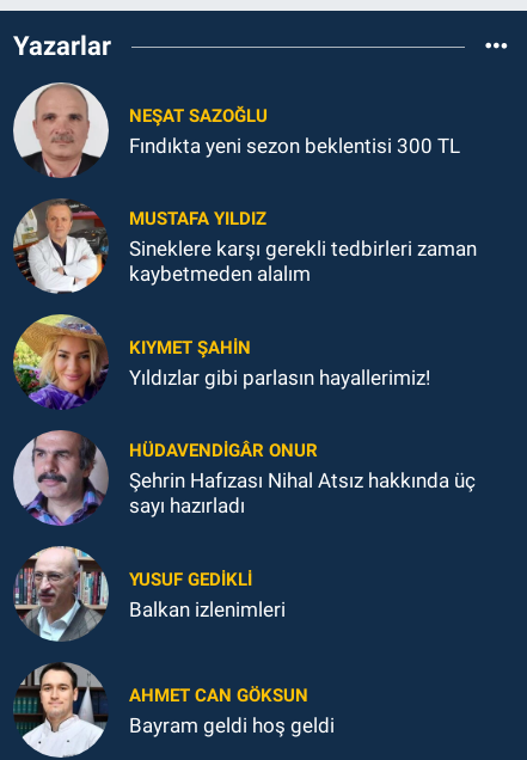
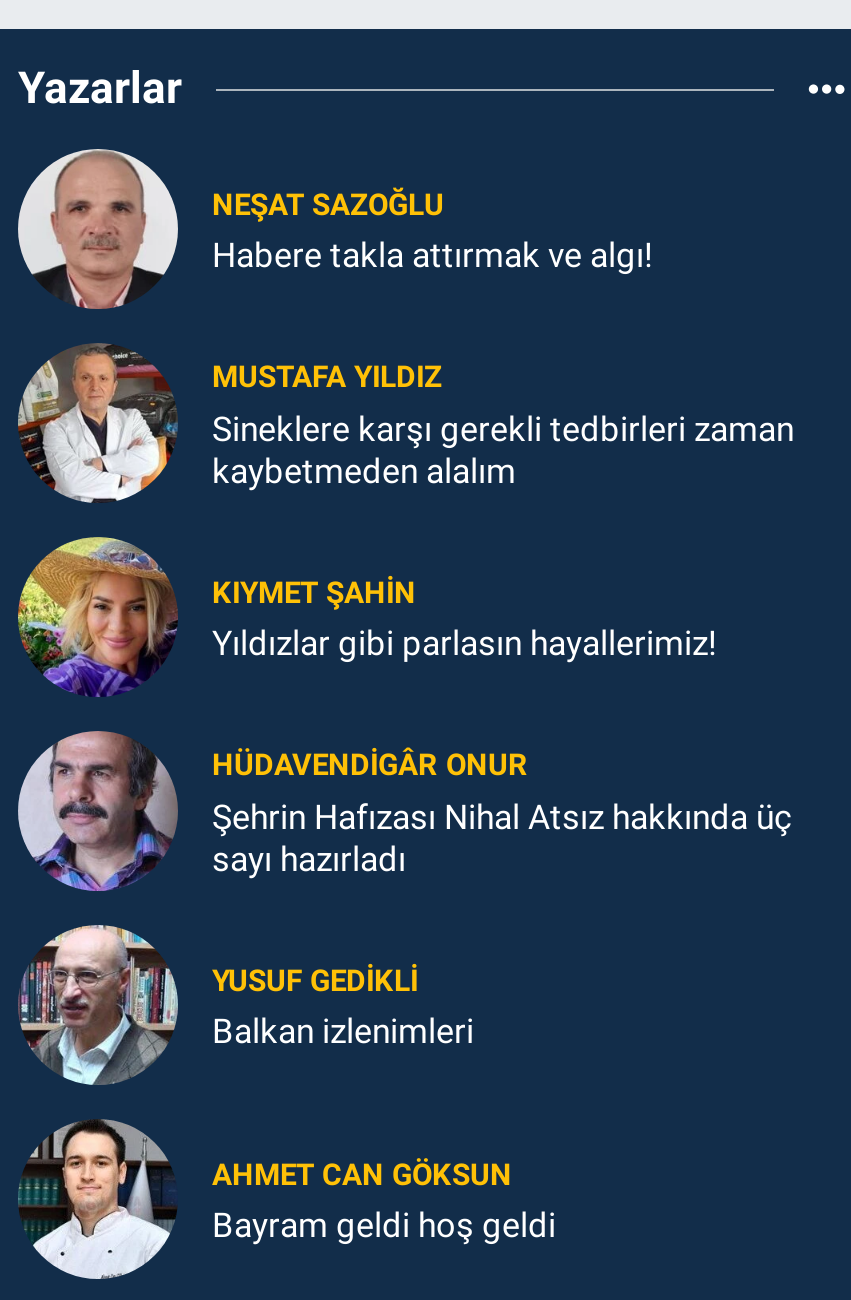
- Fındıkta yeni sezon beklentisi 300 TL
+ Habere takla attırmak ve algı!
